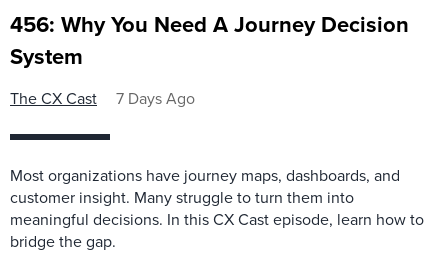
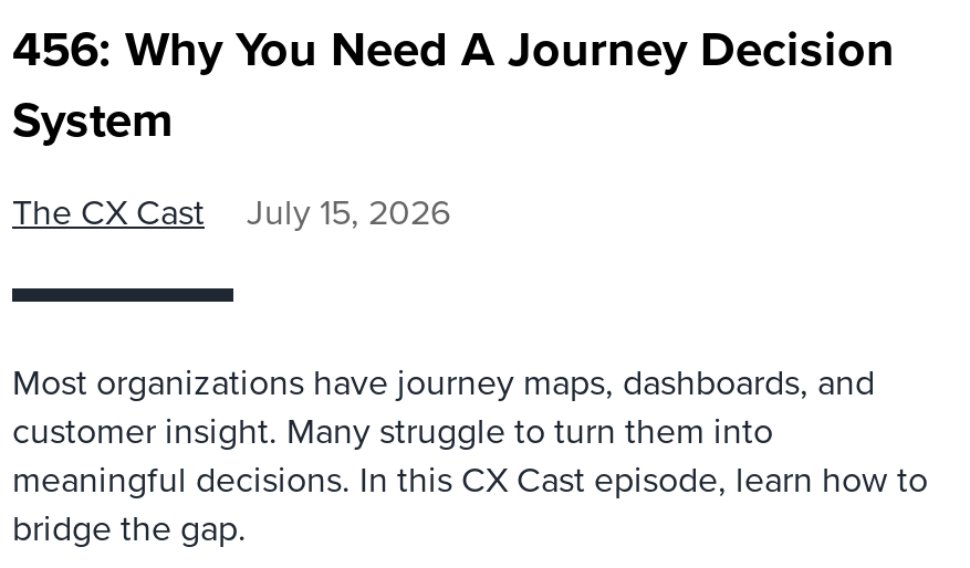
- The CX Cast 7 Days Ago
+ The CX Cast July 15, 2026
